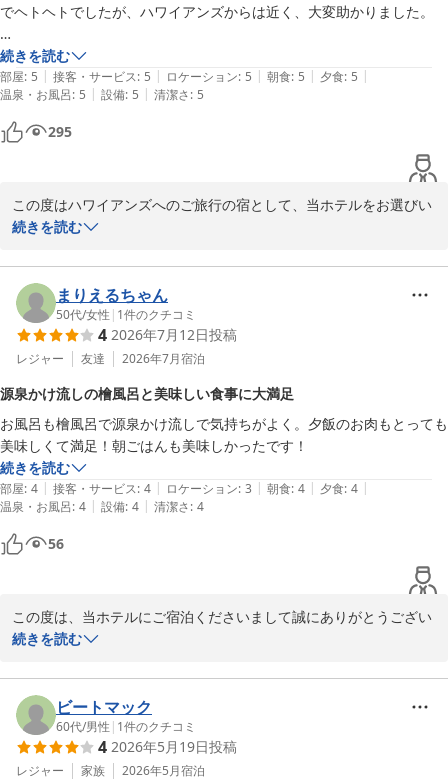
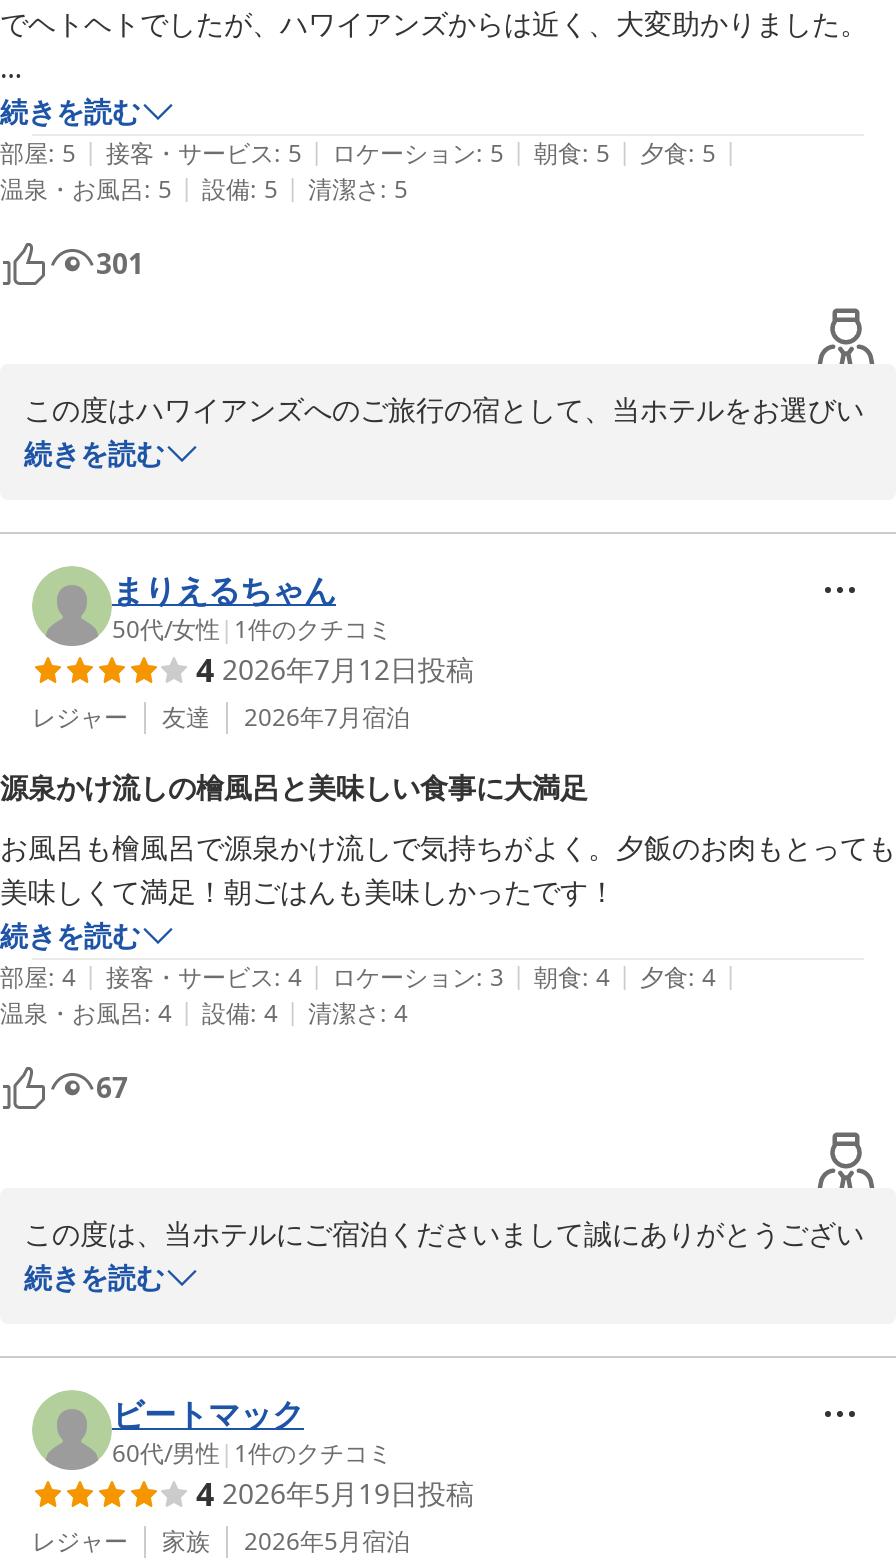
- 295
+ 301

- 56
+ 67
